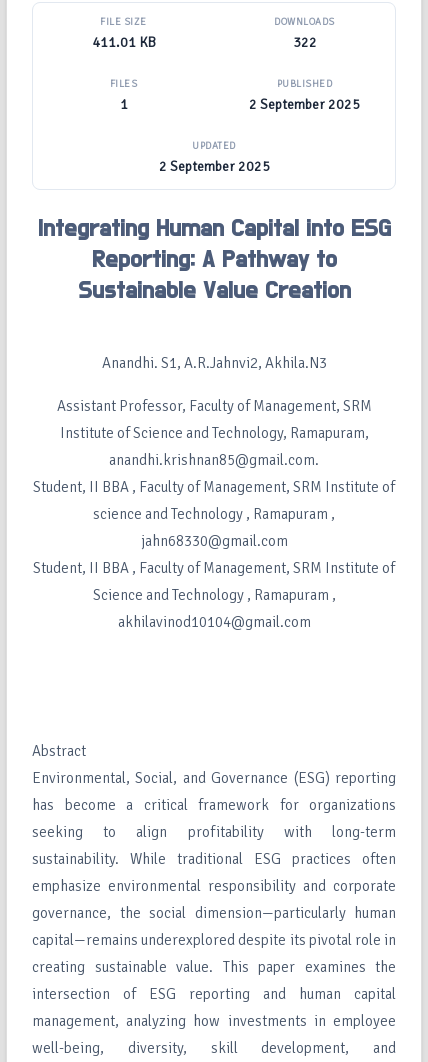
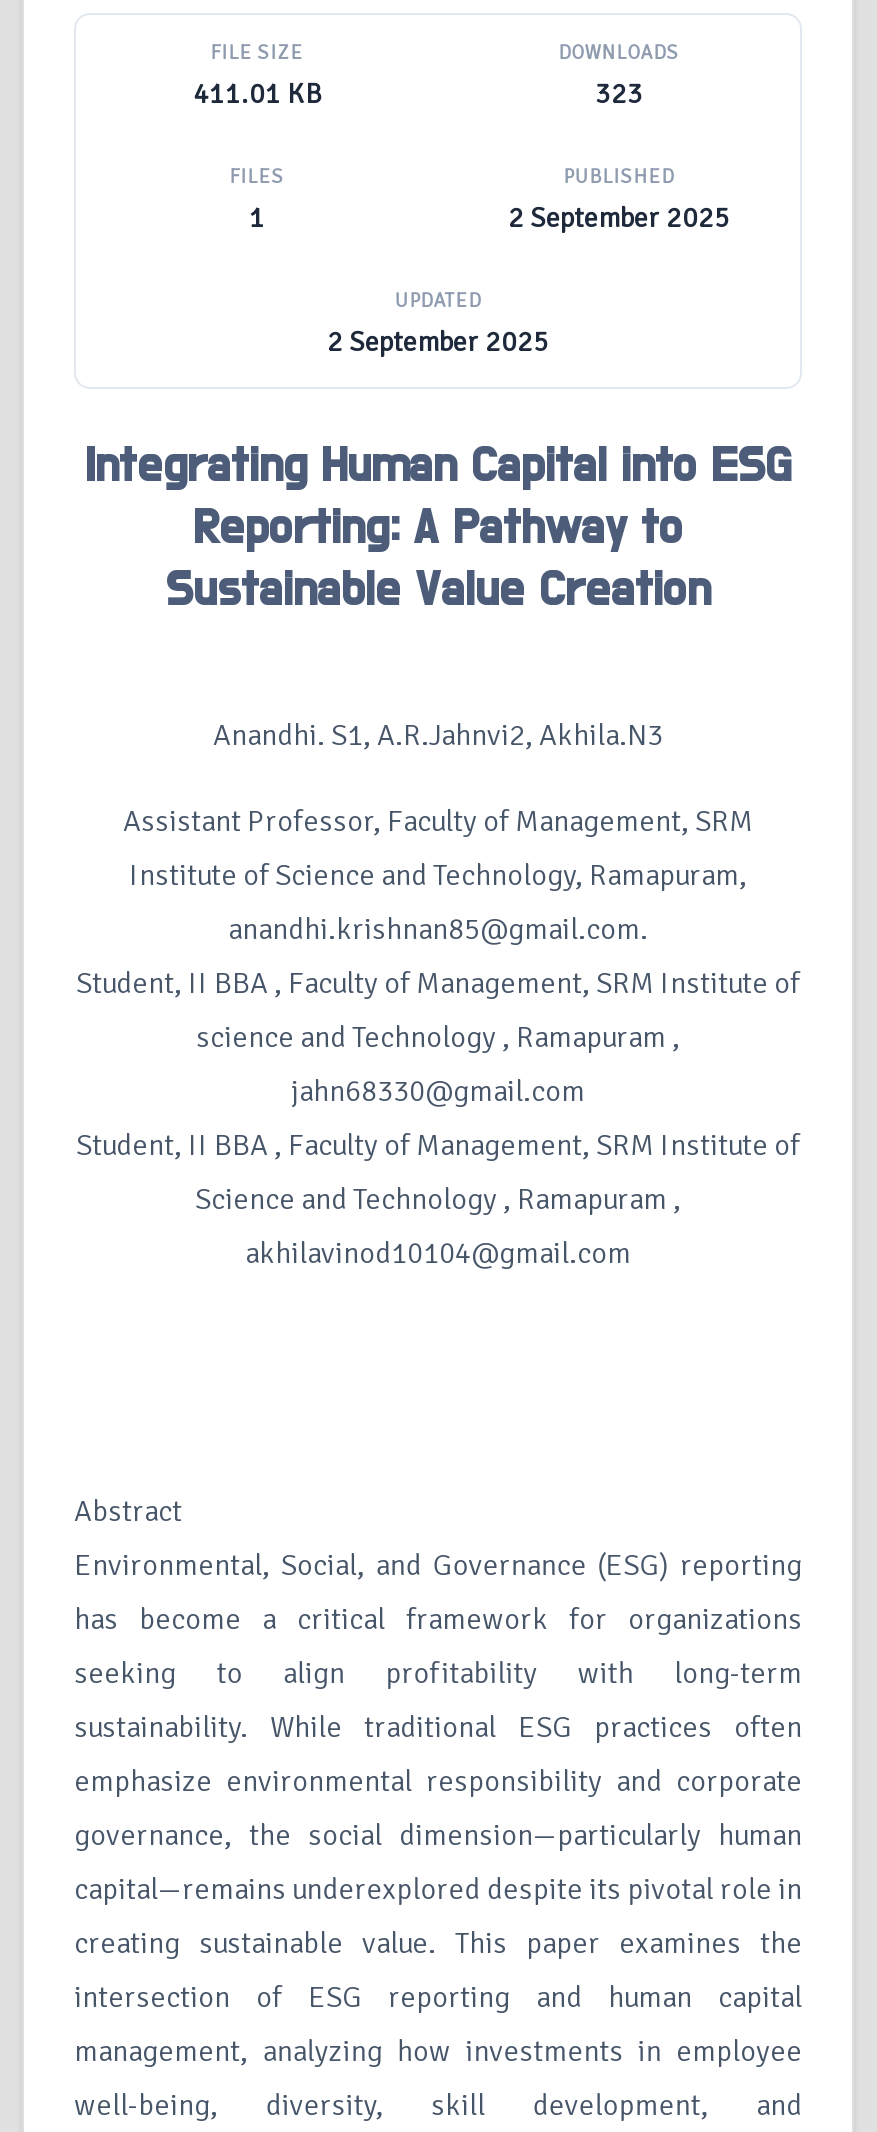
- 322
+ 323
